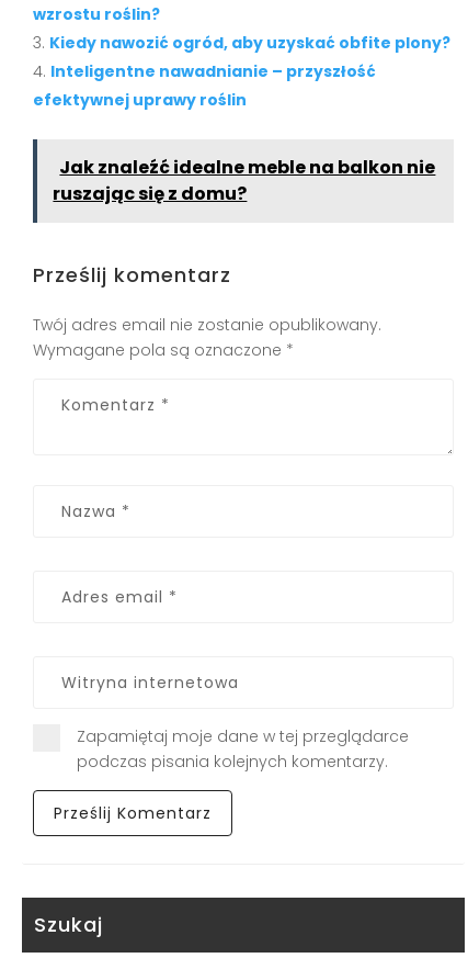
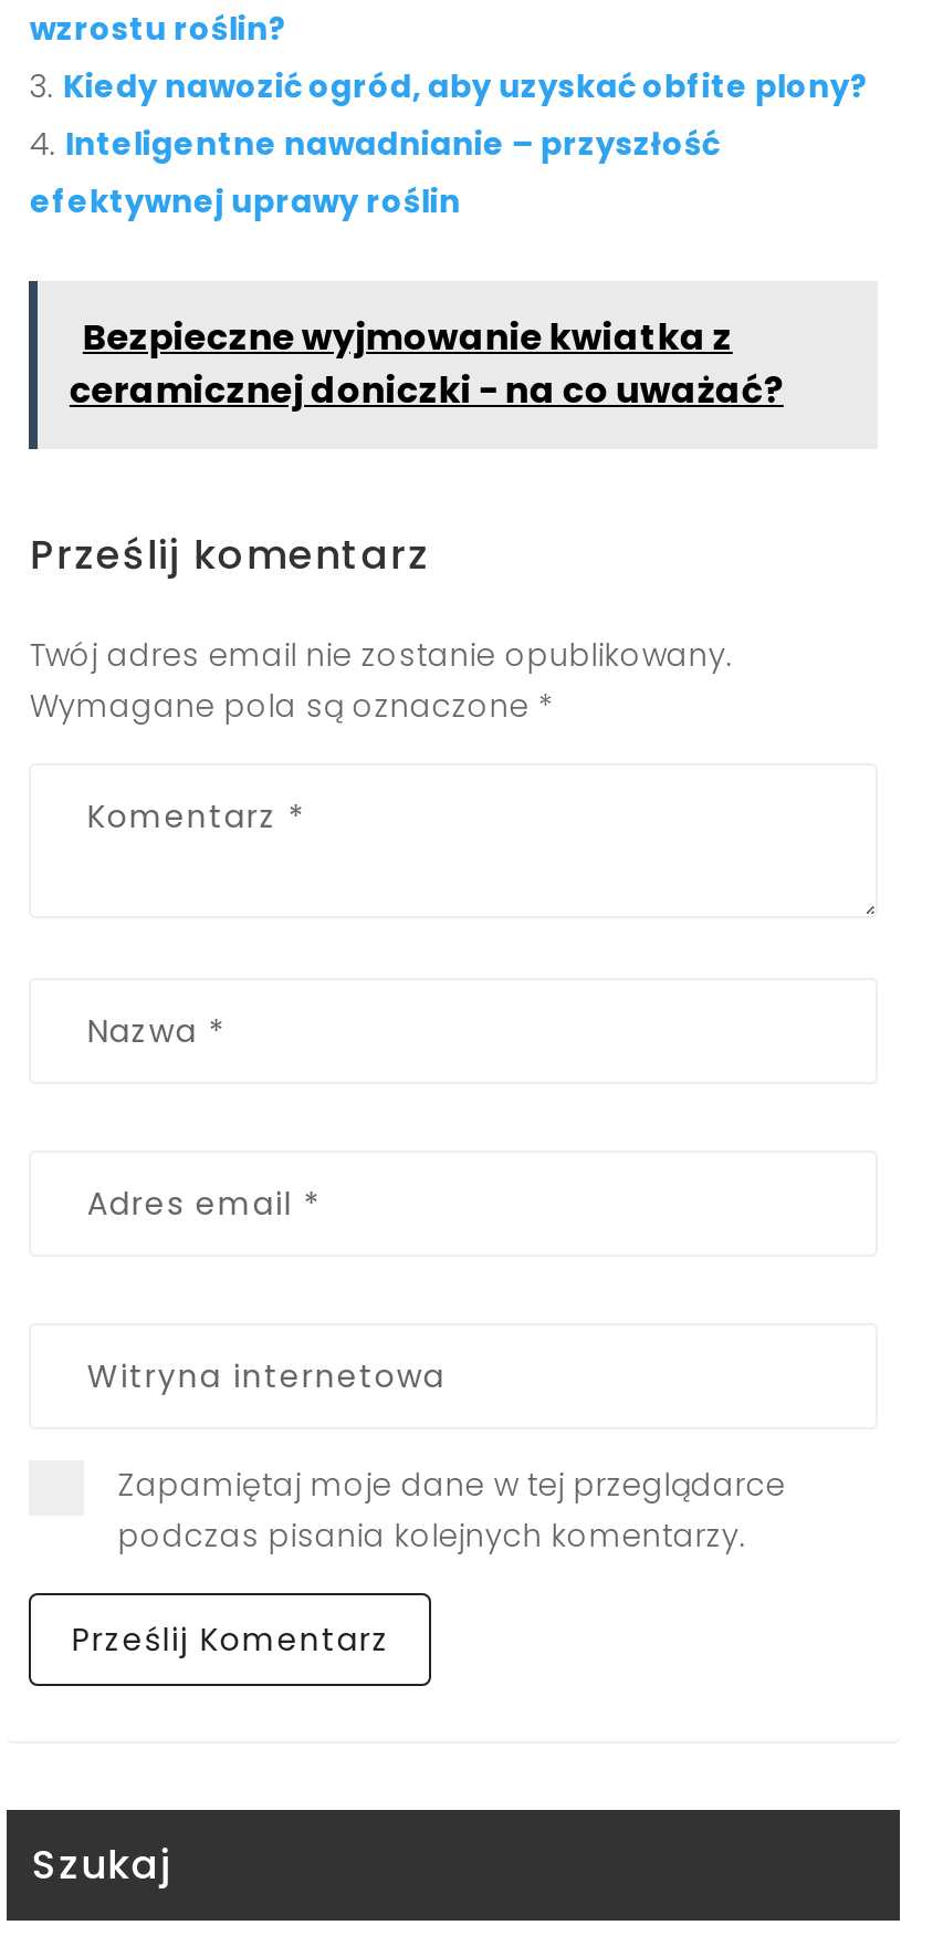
- Jak znaleźć idealne meble na balkon nie
- ruszając się z domu?
+ Bezpieczne wyjmowanie kwiatka z
+ ceramicznej doniczki - na co uważać?
